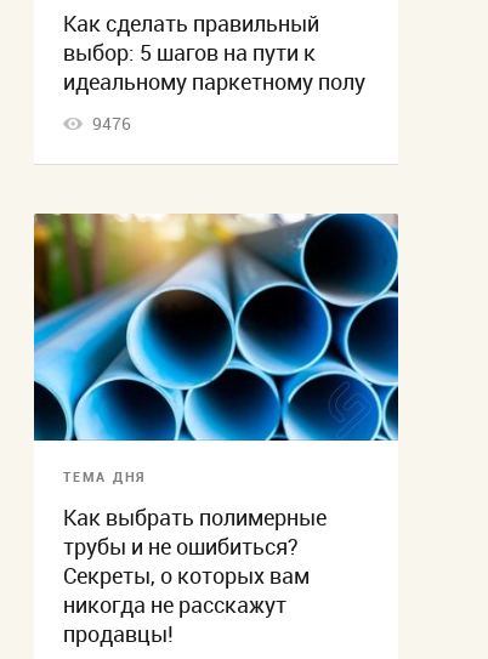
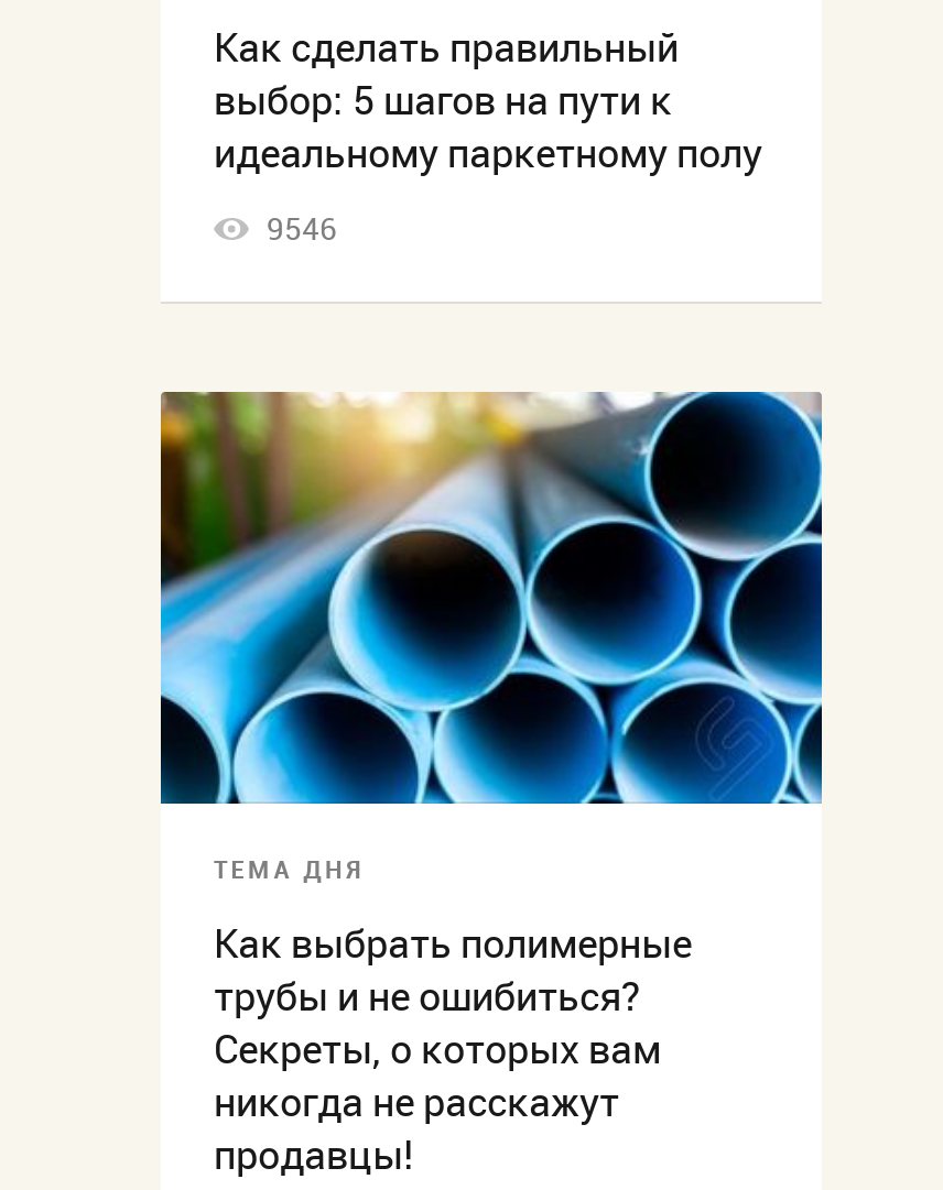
- 9476
+ 9546
